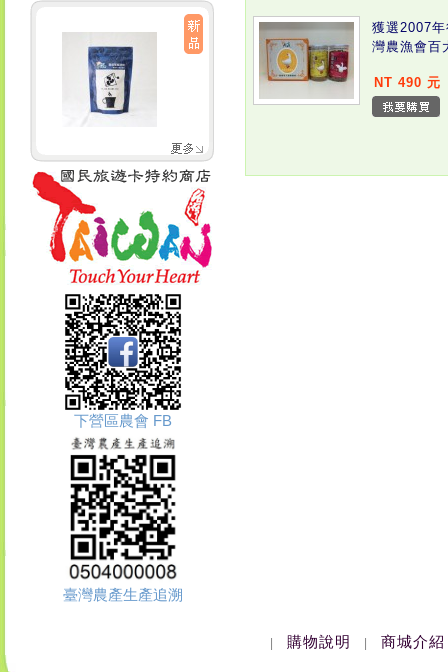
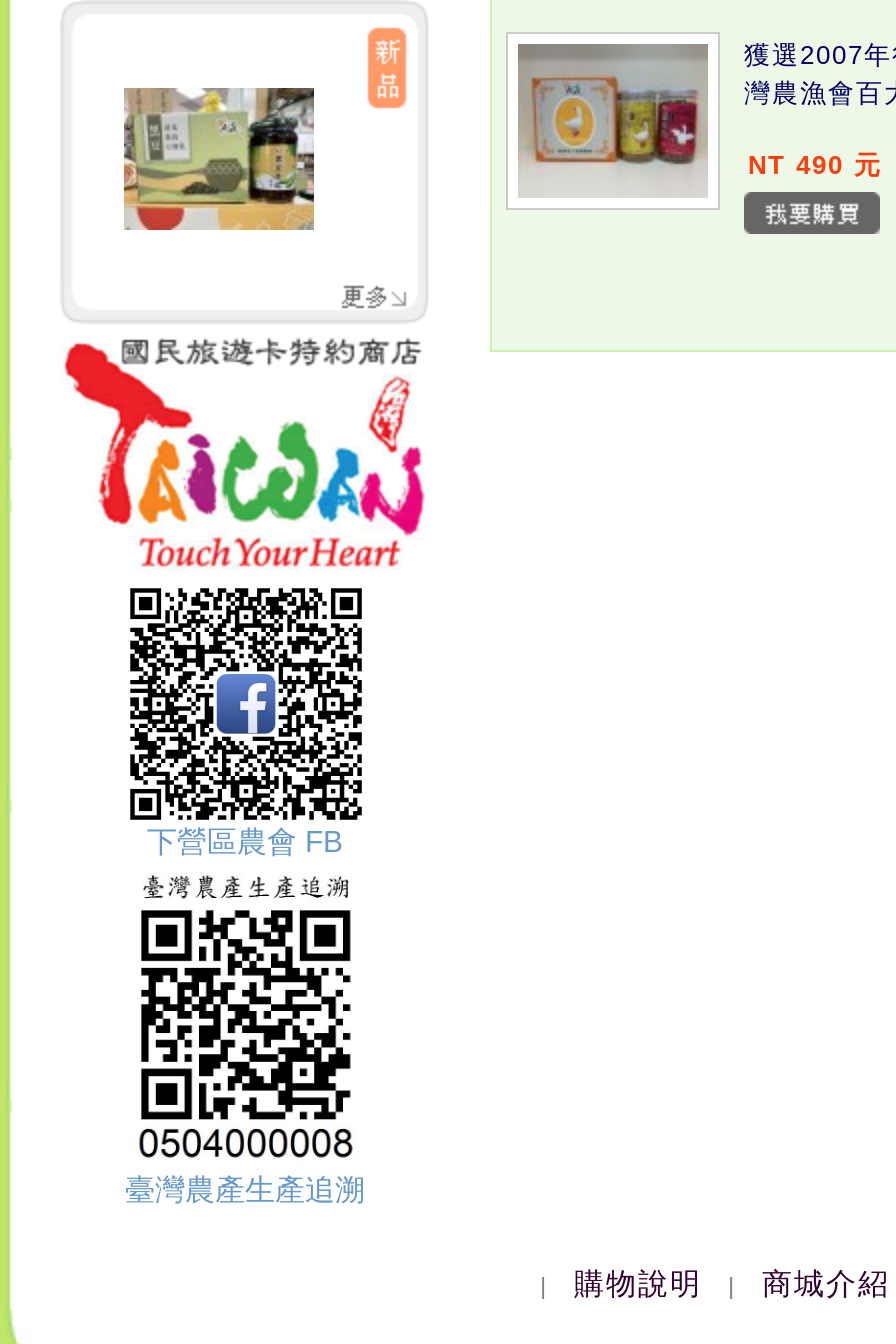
- [image]
+ [image]
